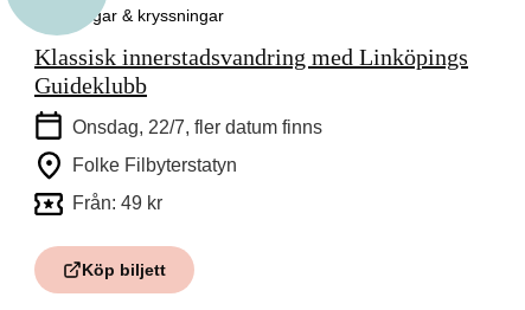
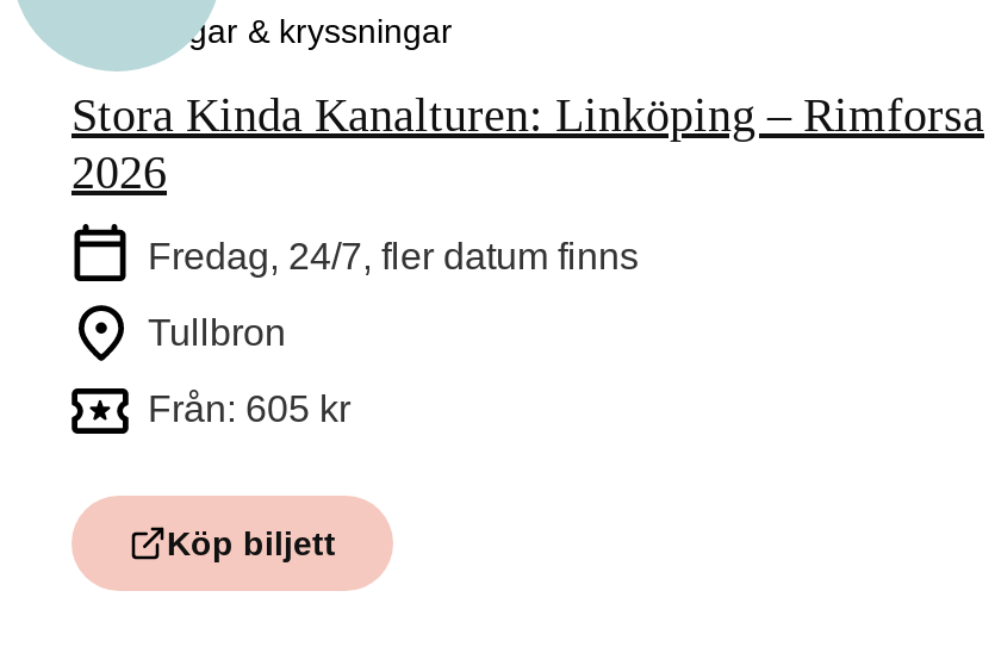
- Klassisk innerstadsvandring med Linköpings
- Guideklubb
+ Stora Kinda Kanalturen: Linköping – Rimforsa
+ 2026

- Onsdag, 22/7, fler datum finns
+ Fredag, 24/7, fler datum finns

- Folke Filbyterstatyn
+ Tullbron

- Från: 49 kr
+ Från: 605 kr
